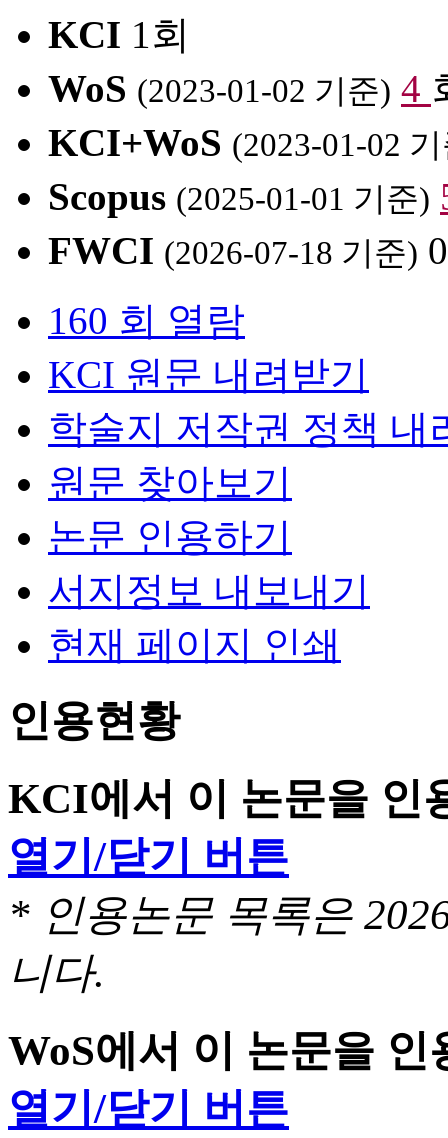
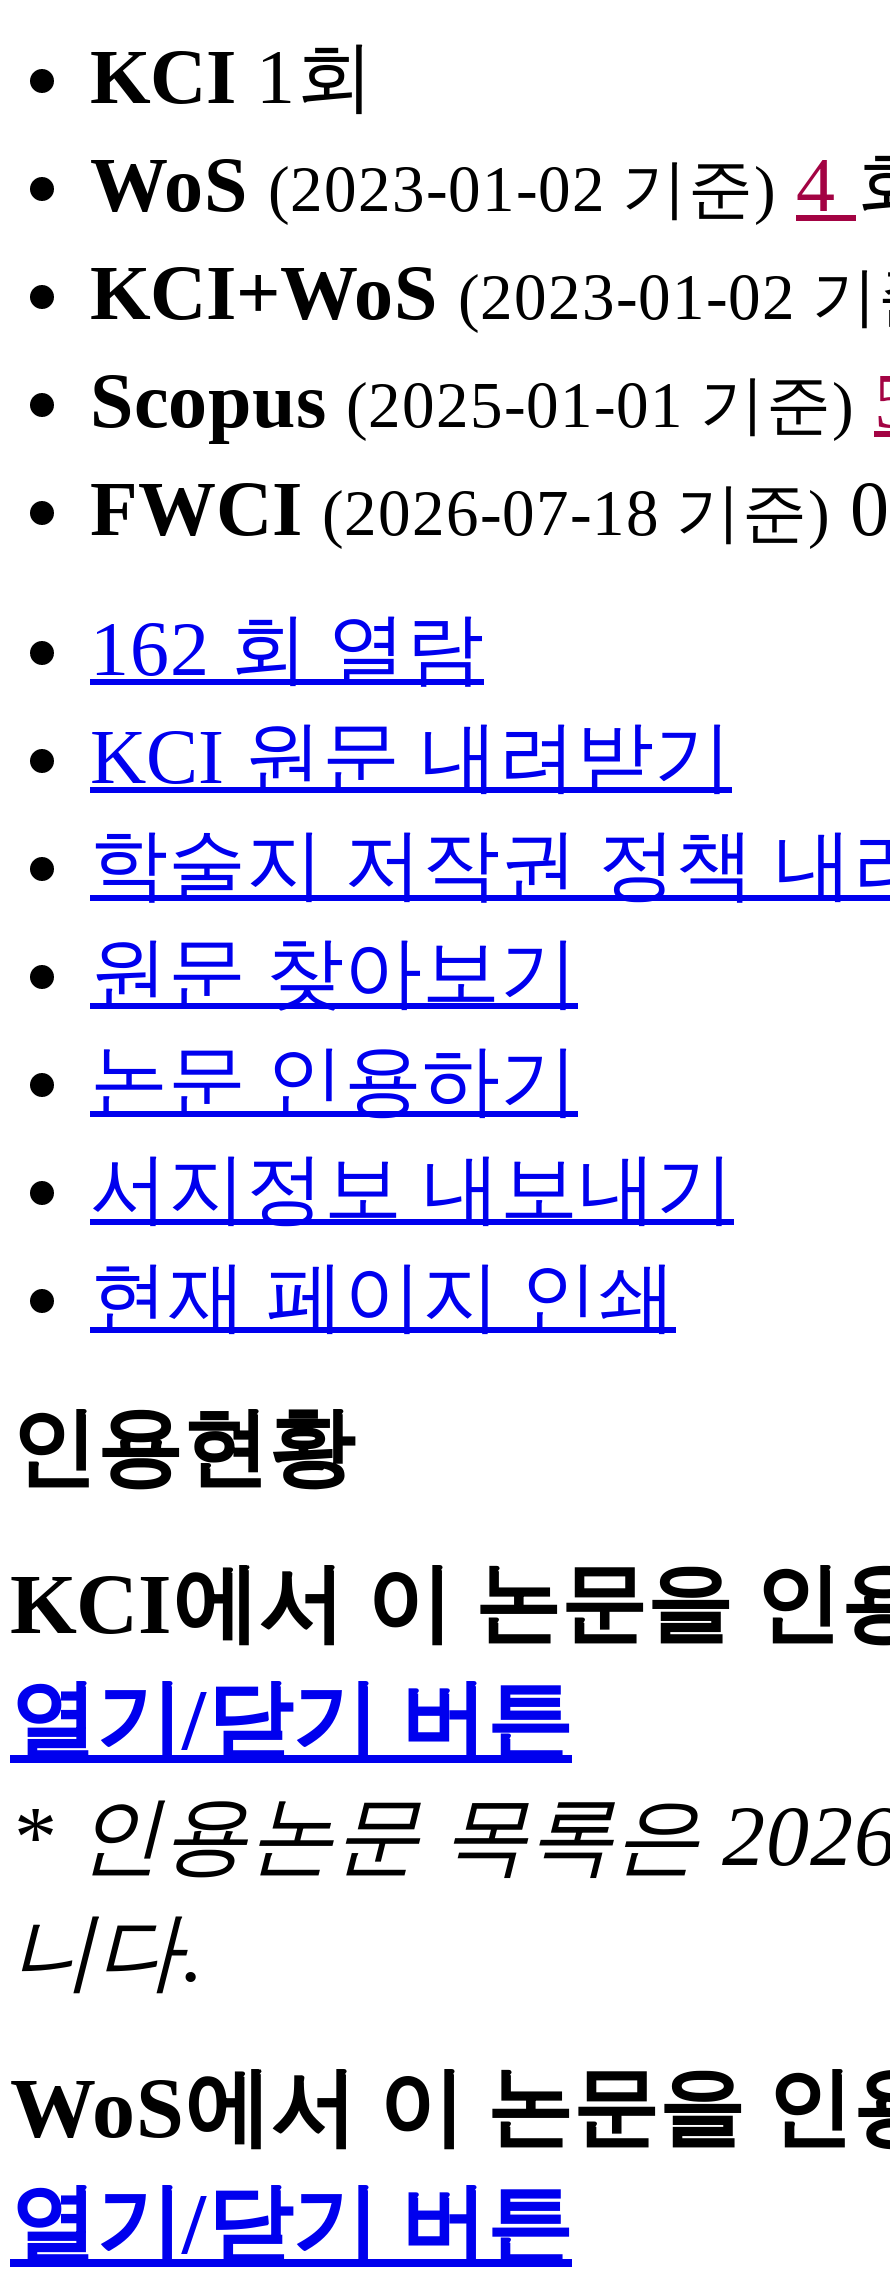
- 160 회 열람
+ 162 회 열람
